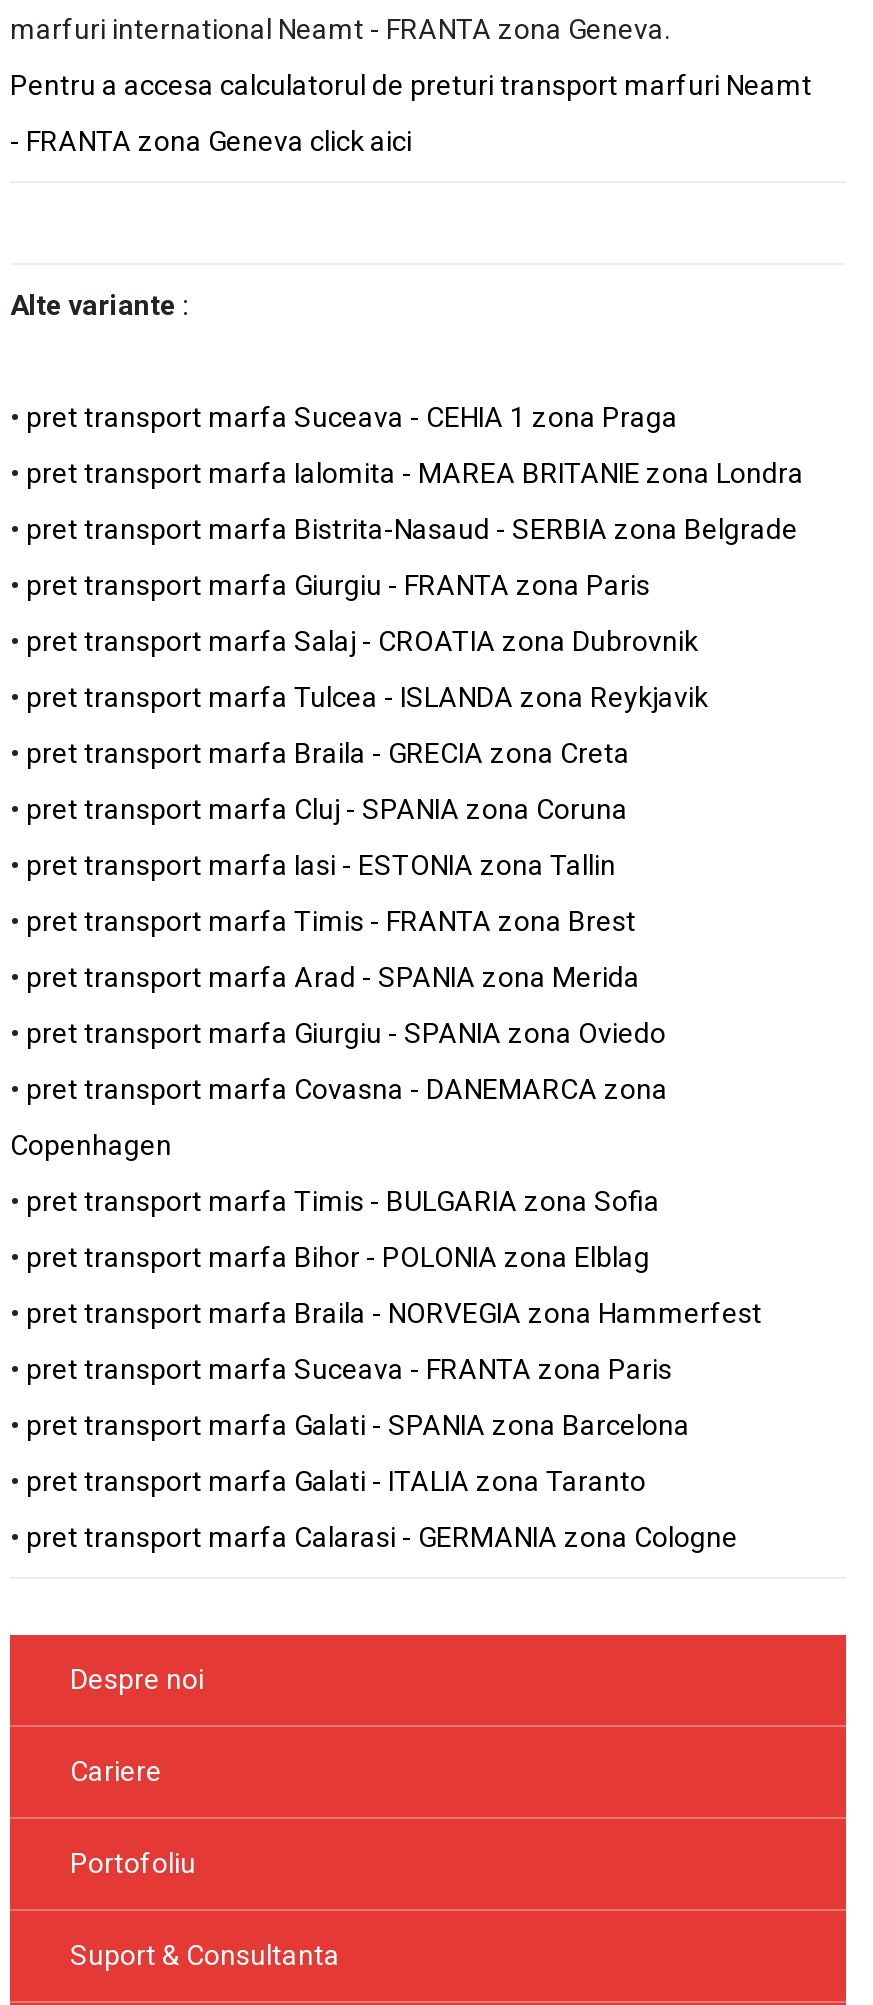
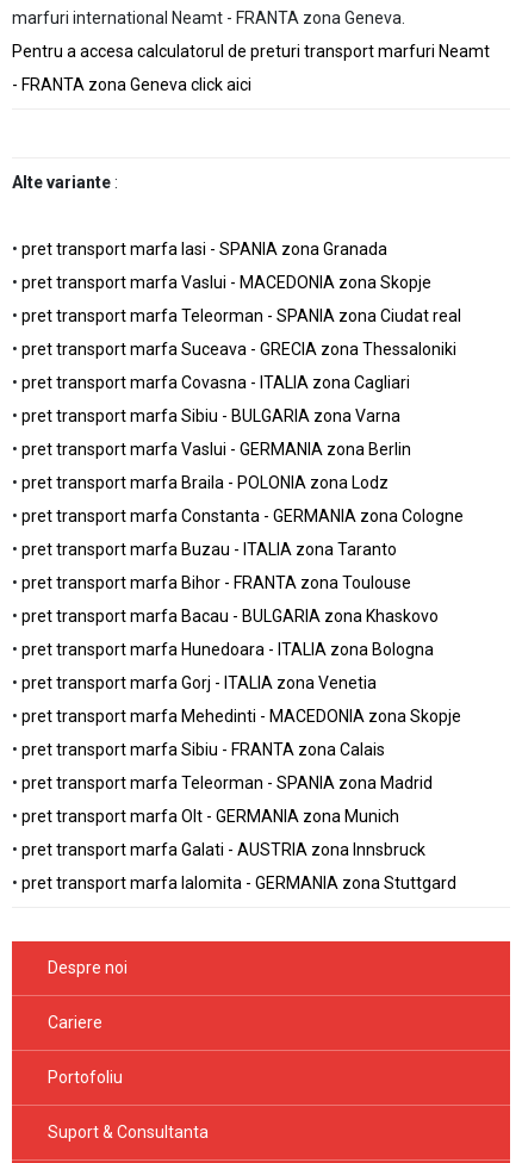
- • pret transport marfa Suceava - CEHIA 1 zona Praga
- • pret transport marfa Ialomita - MAREA BRITANIE zona Londra
- • pret transport marfa Bistrita-Nasaud - SERBIA zona Belgrade
- • pret transport marfa Giurgiu - FRANTA zona Paris
- • pret transport marfa Salaj - CROATIA zona Dubrovnik
- • pret transport marfa Tulcea - ISLANDA zona Reykjavik
- • pret transport marfa Braila - GRECIA zona Creta
- • pret transport marfa Cluj - SPANIA zona Coruna
- • pret transport marfa Iasi - ESTONIA zona Tallin
- • pret transport marfa Timis - FRANTA zona Brest
- • pret transport marfa Arad - SPANIA zona Merida
- • pret transport marfa Giurgiu - SPANIA zona Oviedo
- • pret transport marfa Covasna - DANEMARCA zona
- Copenhagen
- • pret transport marfa Timis - BULGARIA zona Sofia
- • pret transport marfa Bihor - POLONIA zona Elblag
- • pret transport marfa Braila - NORVEGIA zona Hammerfest
- • pret transport marfa Suceava - FRANTA zona Paris
- • pret transport marfa Galati - SPANIA zona Barcelona
- • pret transport marfa Galati - ITALIA zona Taranto
- • pret transport marfa Calarasi - GERMANIA zona Cologne
+ • pret transport marfa Iasi - SPANIA zona Granada
+ • pret transport marfa Vaslui - MACEDONIA zona Skopje
+ • pret transport marfa Teleorman - SPANIA zona Ciudat real
+ • pret transport marfa Suceava - GRECIA zona Thessaloniki
+ • pret transport marfa Covasna - ITALIA zona Cagliari
+ • pret transport marfa Sibiu - BULGARIA zona Varna
+ • pret transport marfa Vaslui - GERMANIA zona Berlin
+ • pret transport marfa Braila - POLONIA zona Lodz
+ • pret transport marfa Constanta - GERMANIA zona Cologne
+ • pret transport marfa Buzau - ITALIA zona Taranto
+ • pret transport marfa Bihor - FRANTA zona Toulouse
+ • pret transport marfa Bacau - BULGARIA zona Khaskovo
+ • pret transport marfa Hunedoara - ITALIA zona Bologna
+ • pret transport marfa Gorj - ITALIA zona Venetia
+ • pret transport marfa Mehedinti - MACEDONIA zona Skopje
+ • pret transport marfa Sibiu - FRANTA zona Calais
+ • pret transport marfa Teleorman - SPANIA zona Madrid
+ • pret transport marfa Olt - GERMANIA zona Munich
+ • pret transport marfa Galati - AUSTRIA zona Innsbruck
+ • pret transport marfa Ialomita - GERMANIA zona Stuttgard
